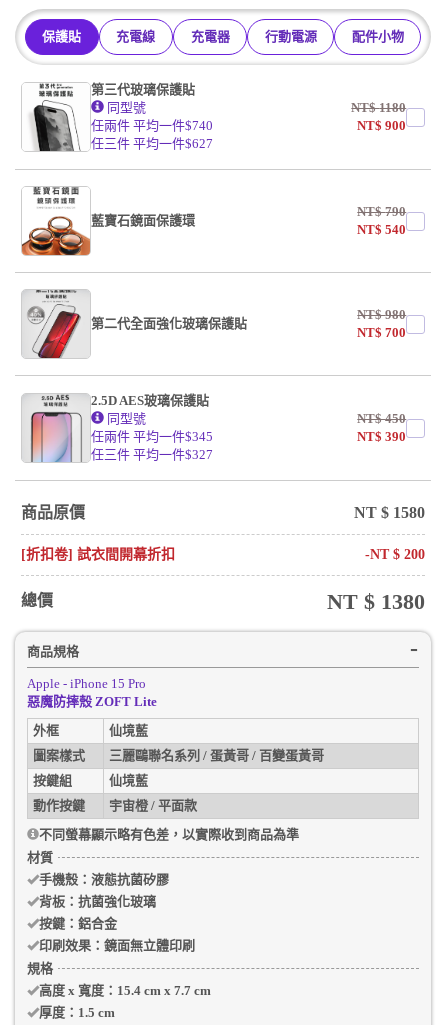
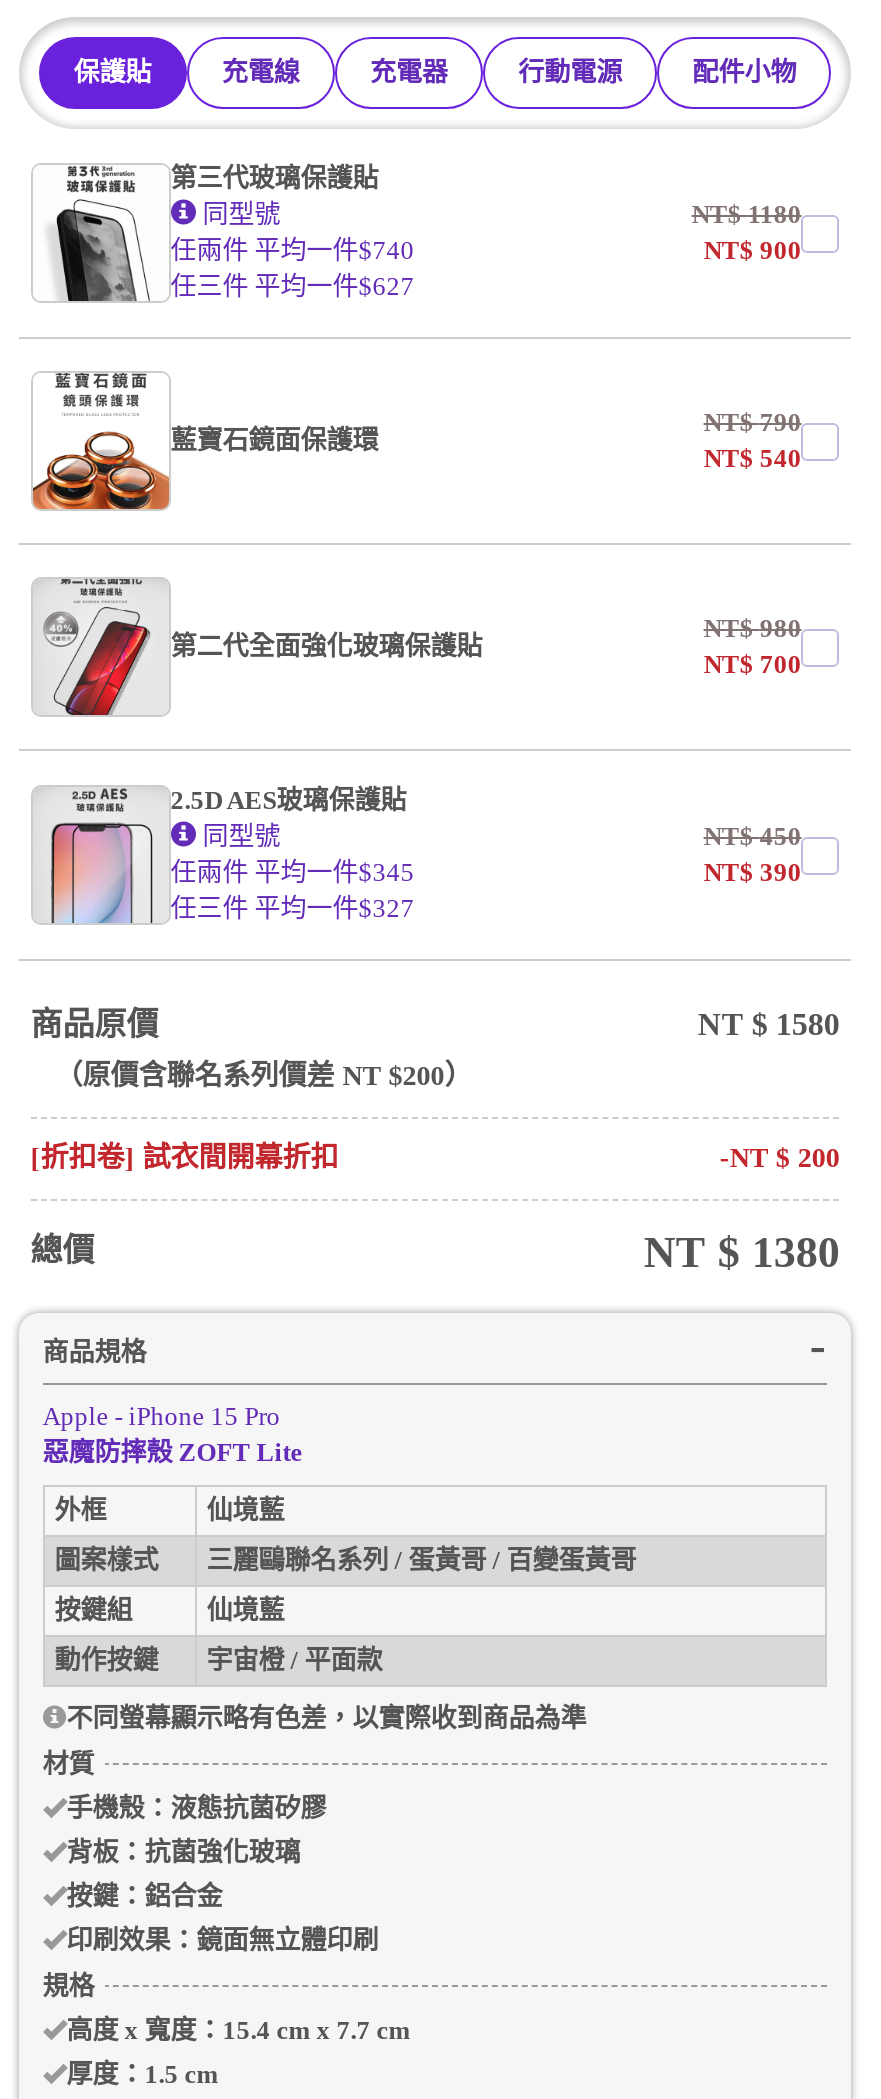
+ （原價含聯名系列價差 NT $200）
